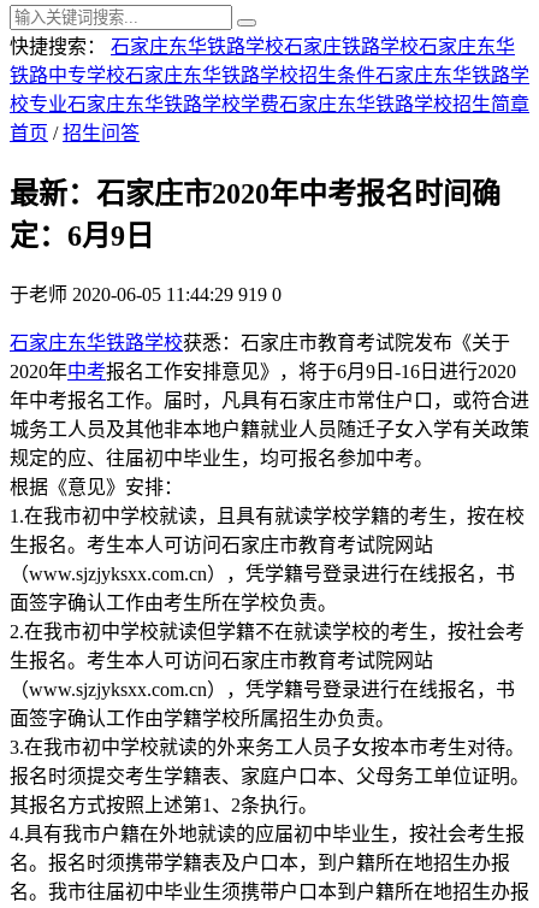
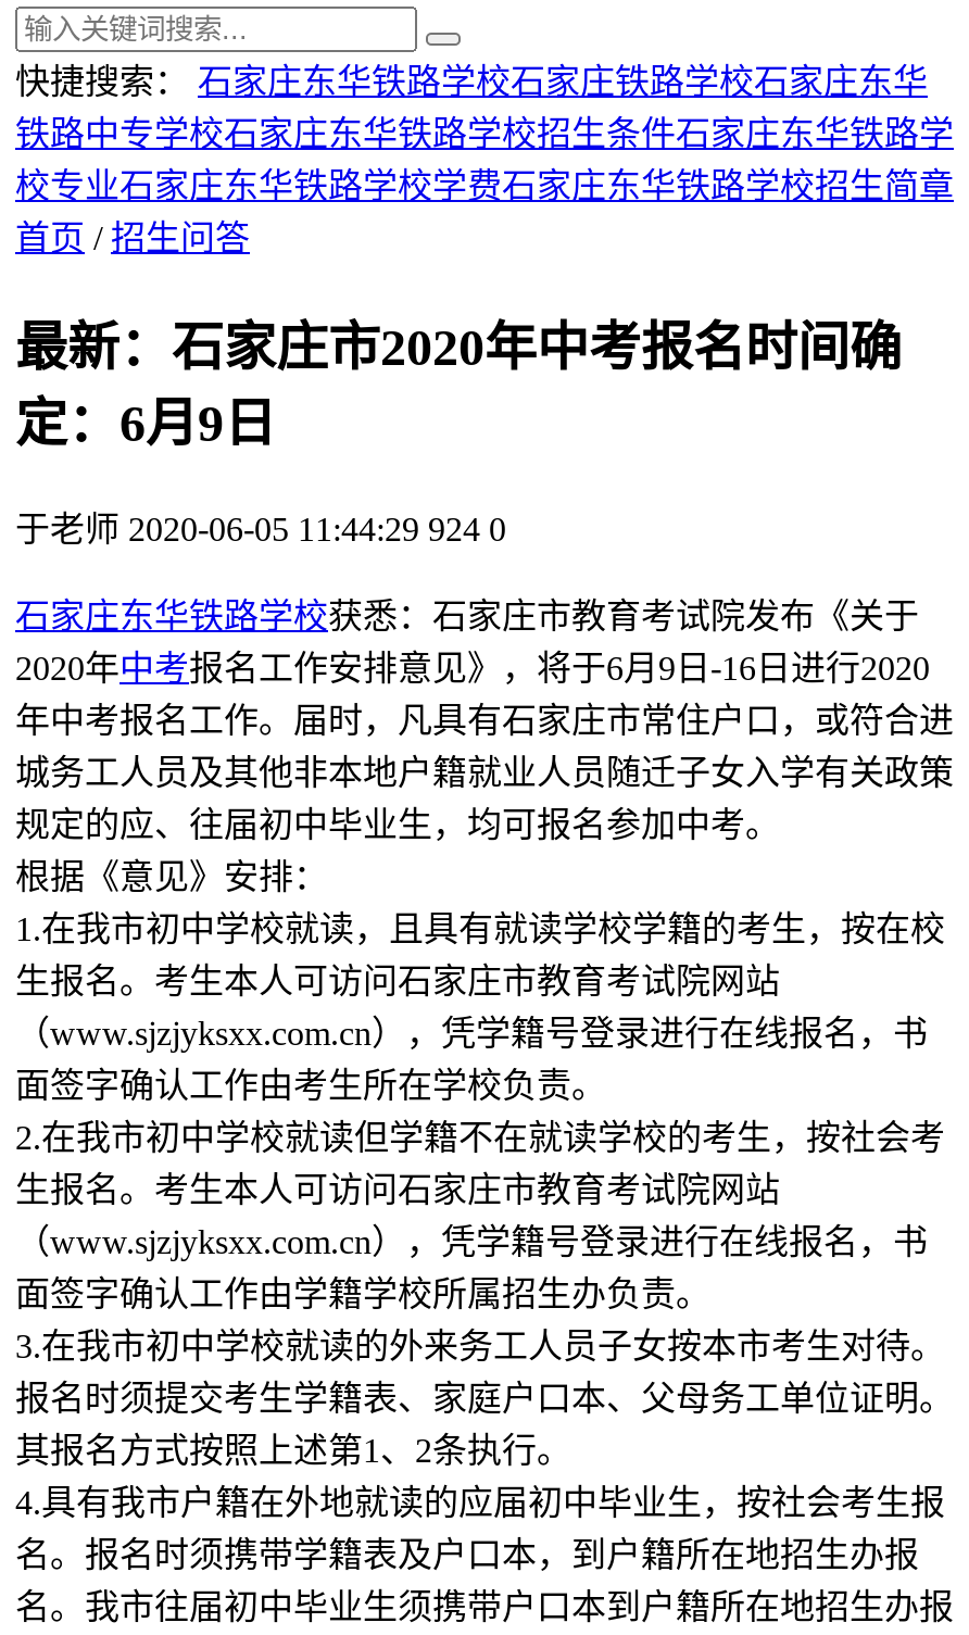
- 于老师 2020-06-05 11:44:29 919 0
+ 于老师 2020-06-05 11:44:29 924 0
